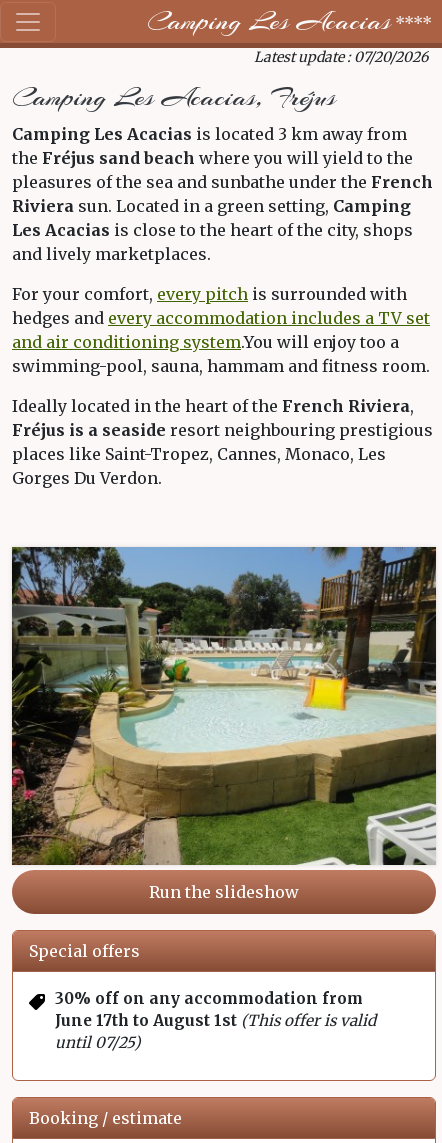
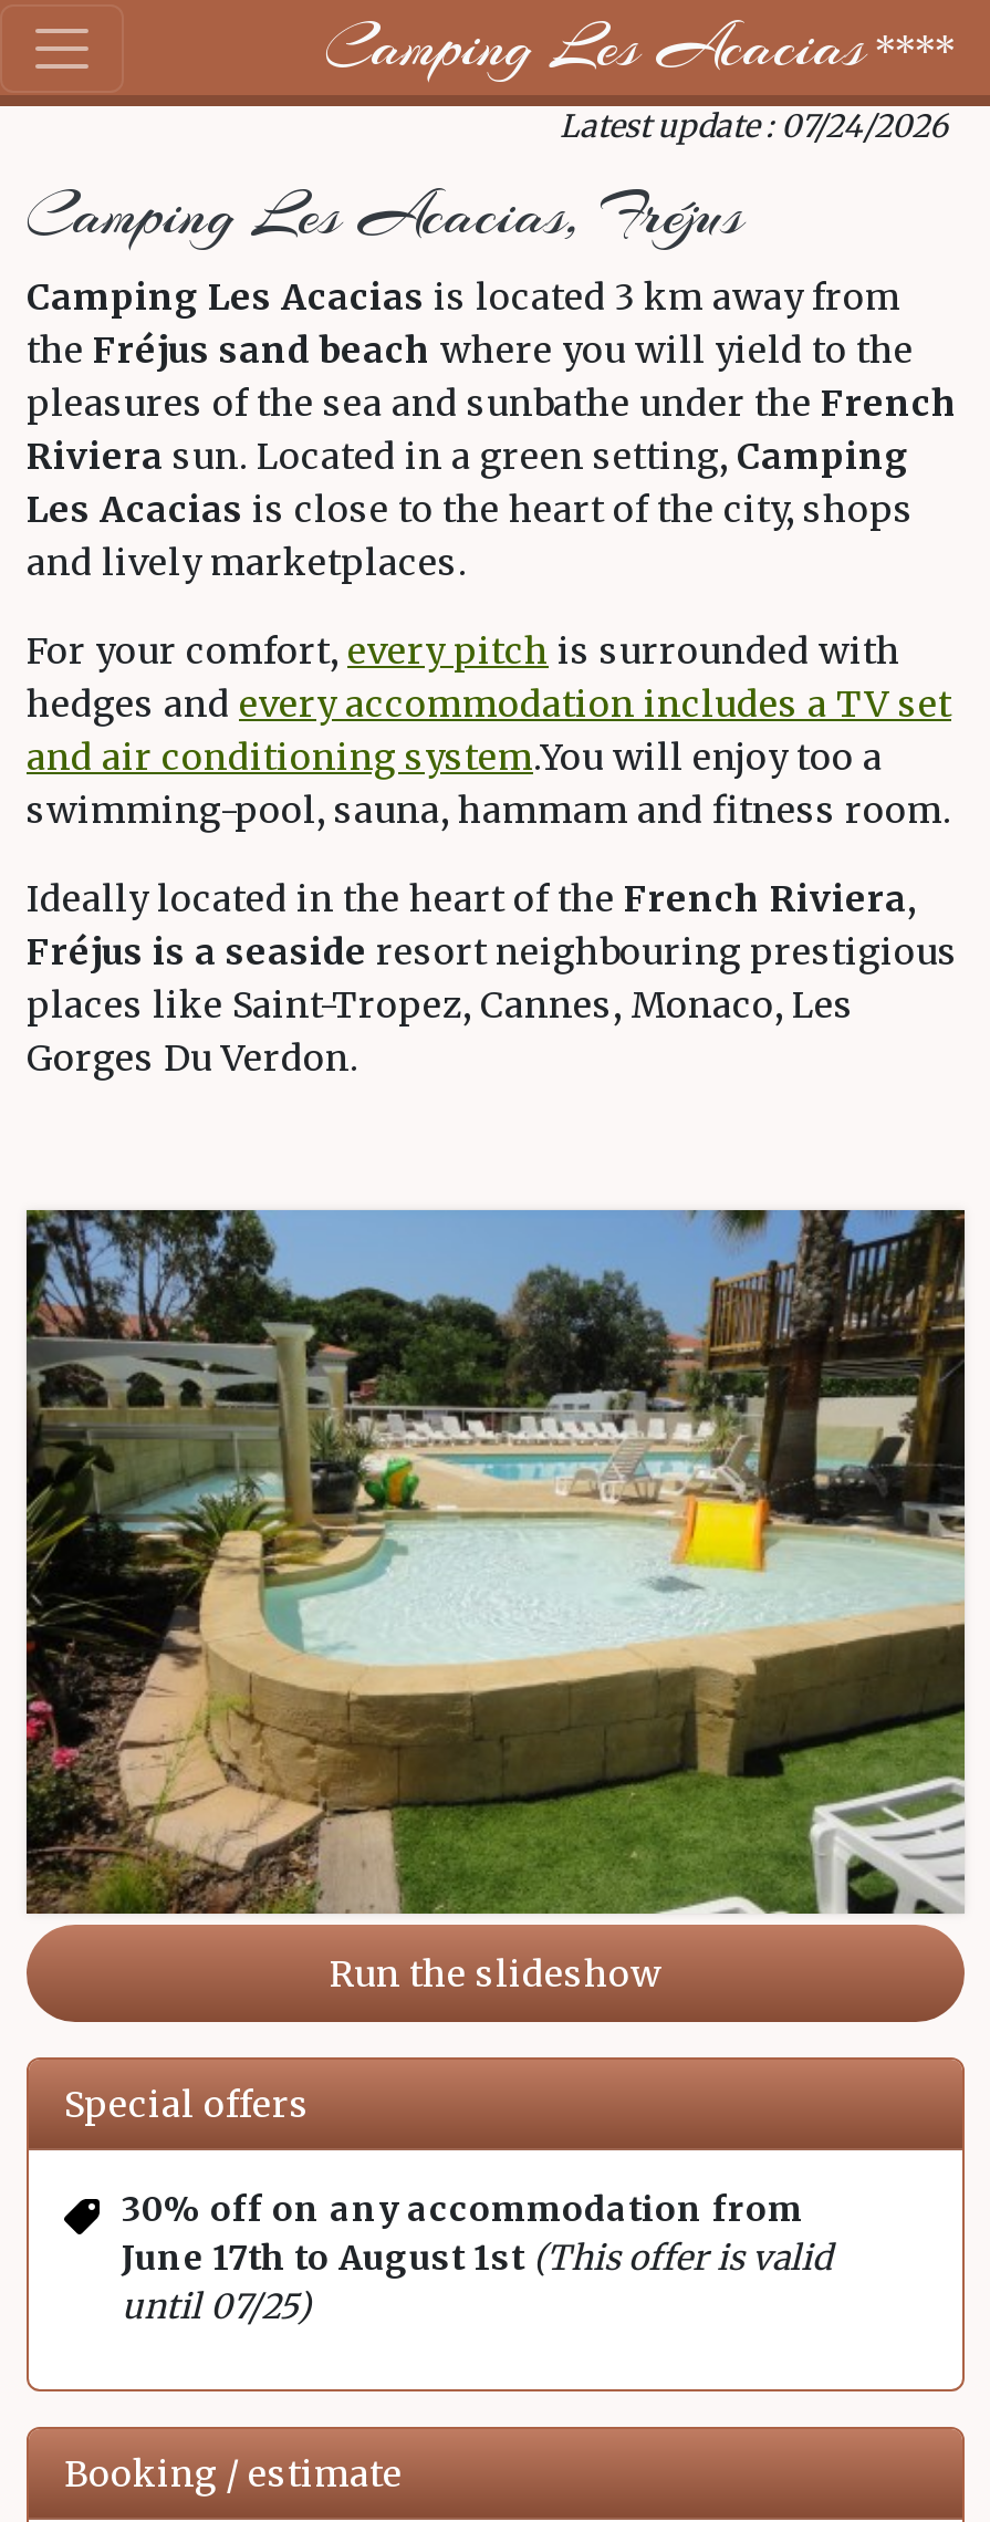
- Latest update : 07/20/2026
+ Latest update : 07/24/2026
